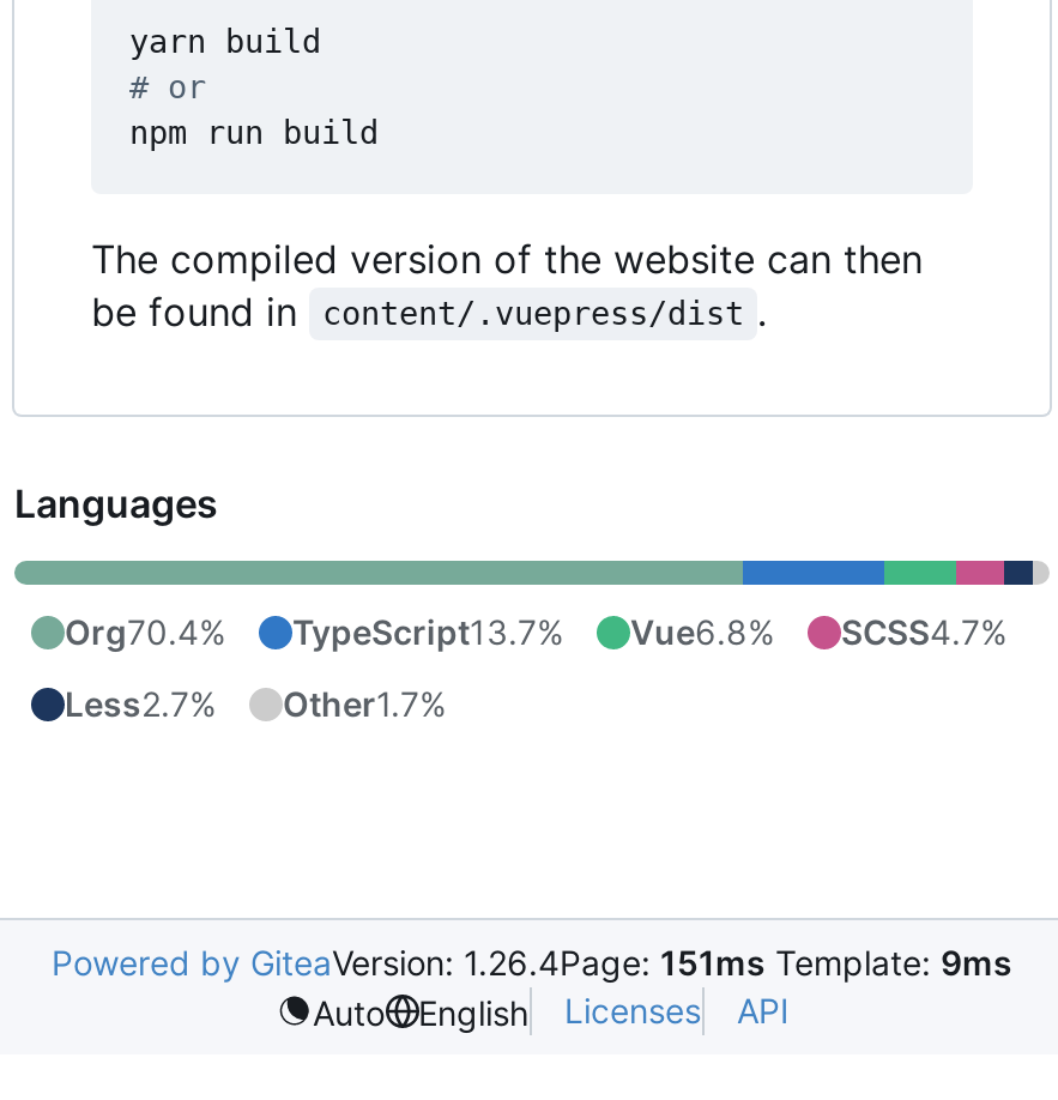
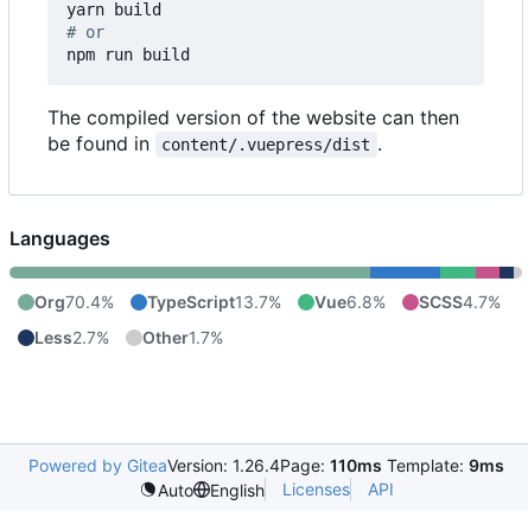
- Powered by GiteaVersion: 1.26.4Page: 151ms Template: 9ms
+ Powered by GiteaVersion: 1.26.4Page: 110ms Template: 9ms
